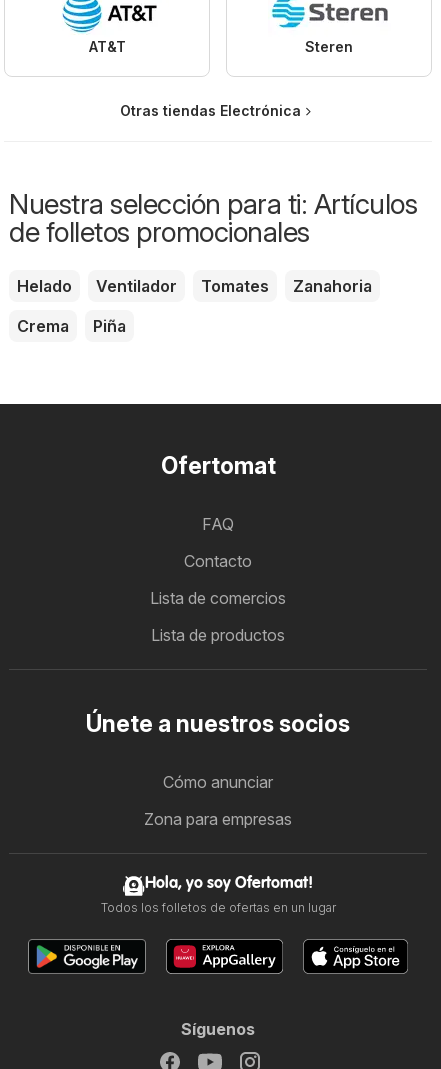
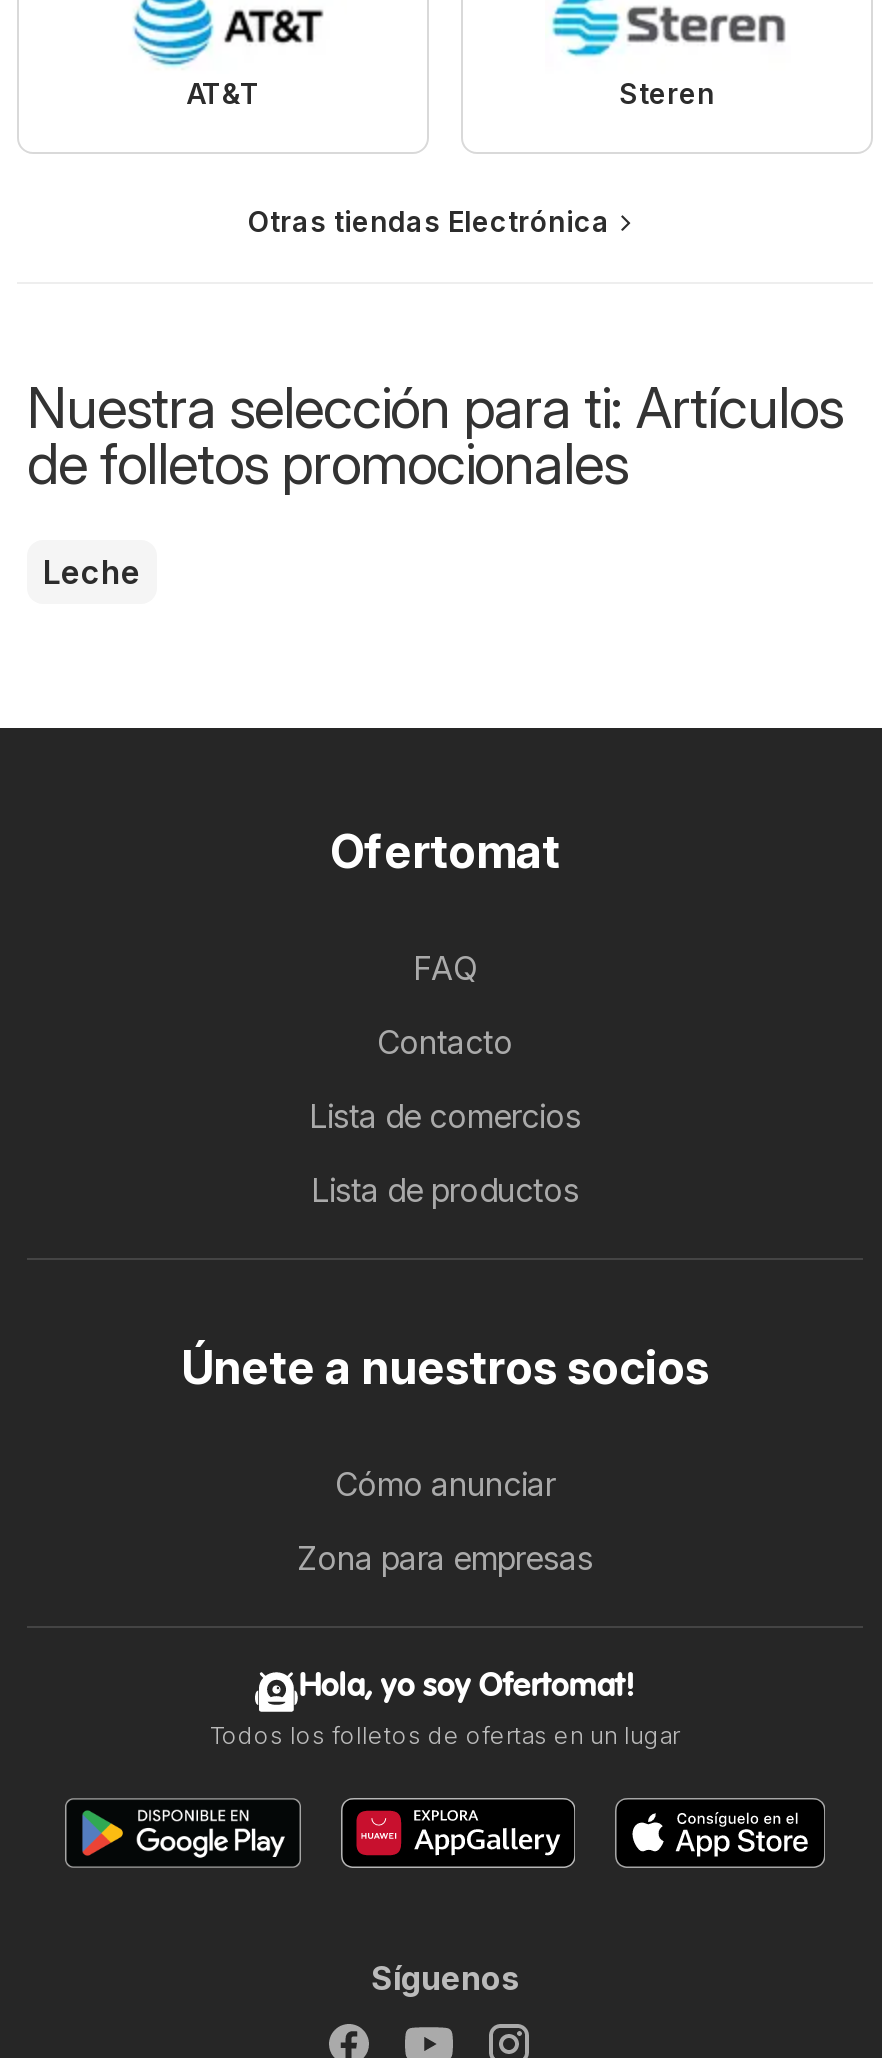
- Helado
- Ventilador
- Tomates
- Zanahoria
- Crema
- Piña
+ Leche
